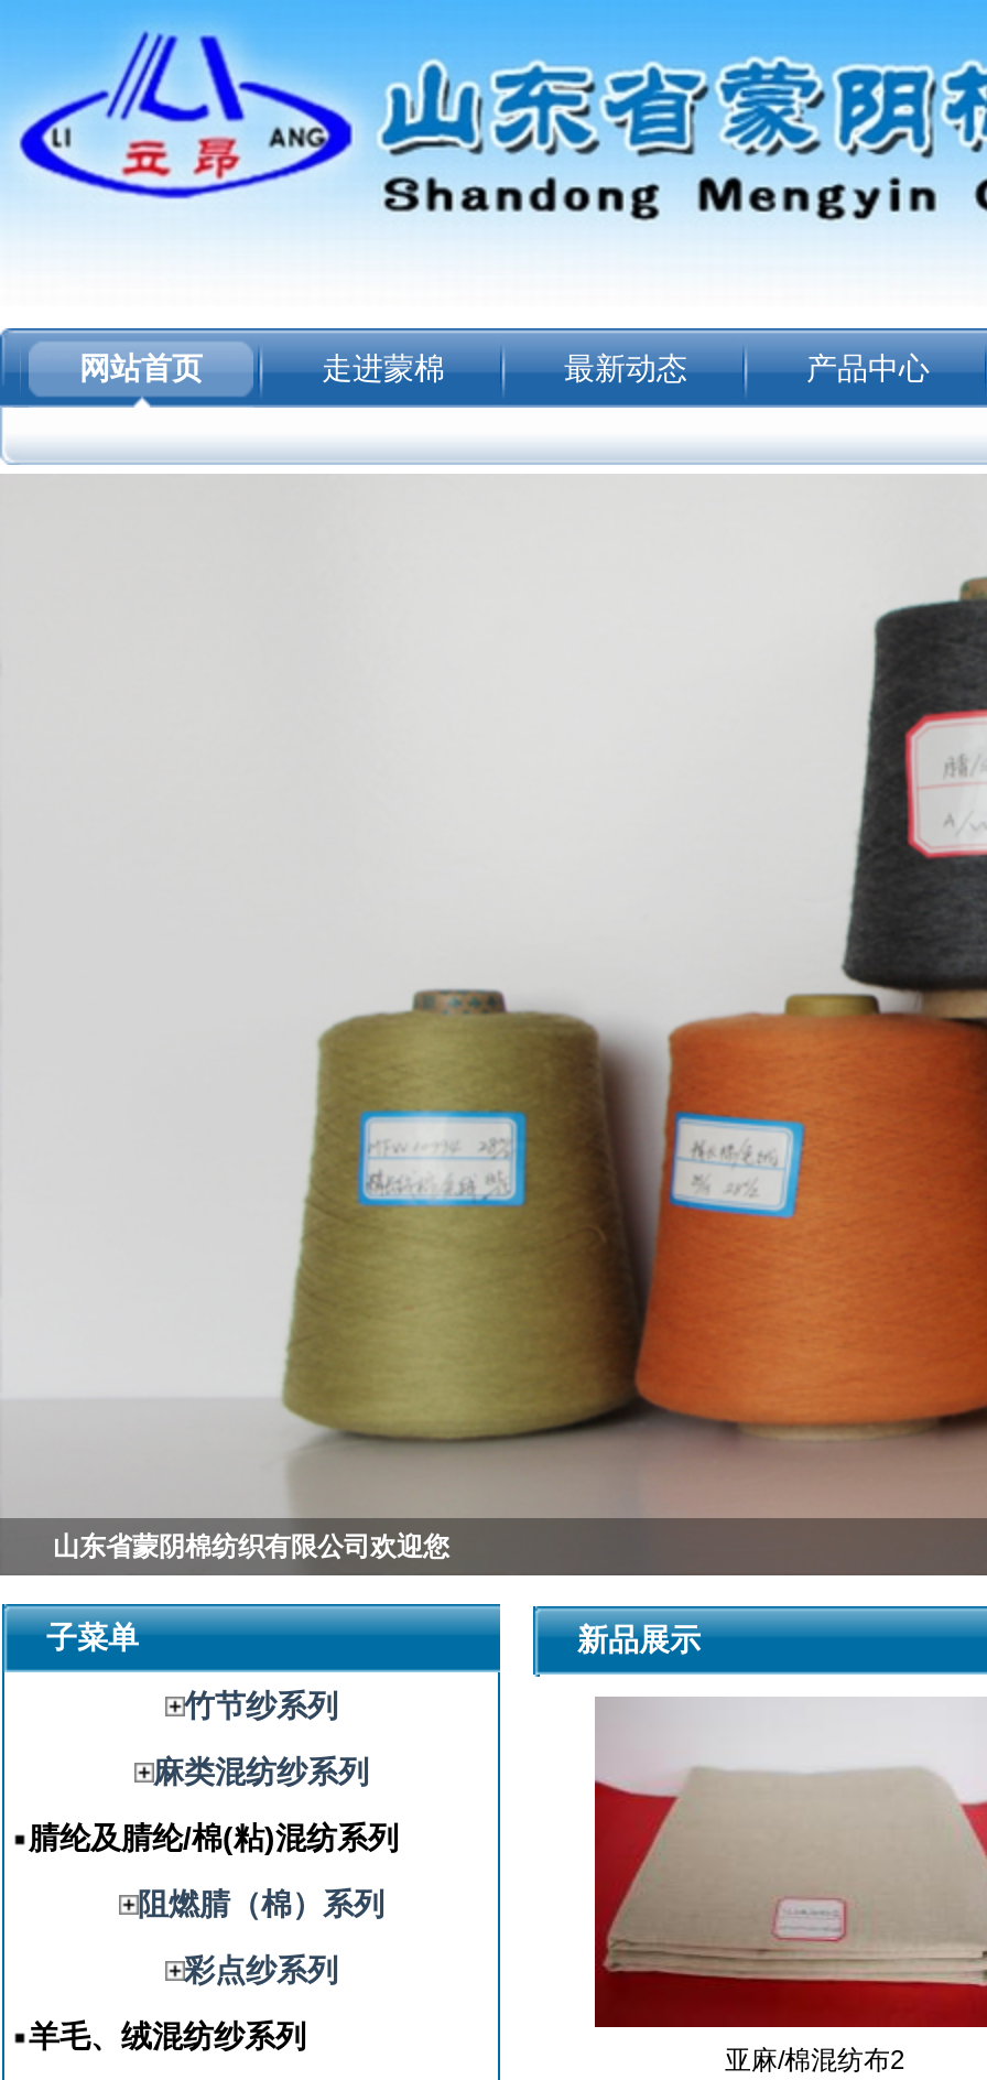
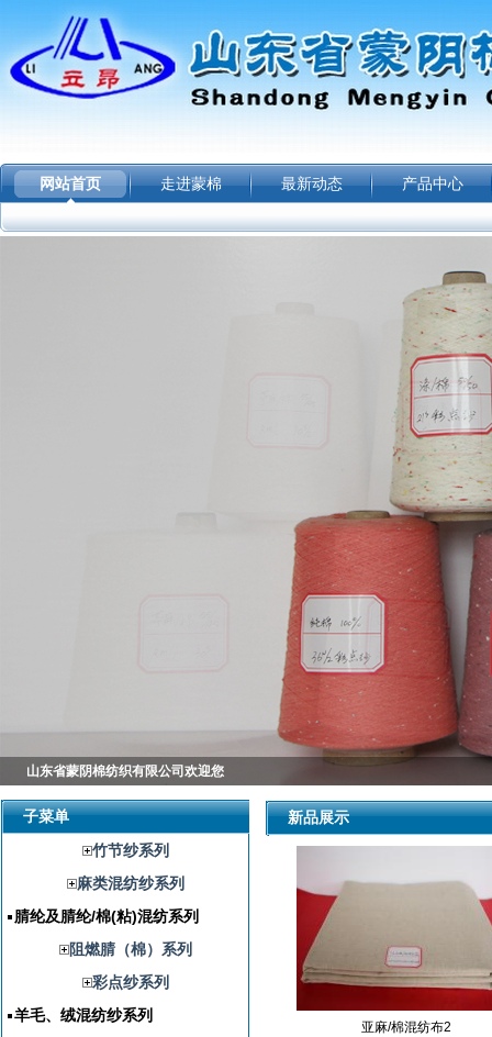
- [image]
+ [image]
